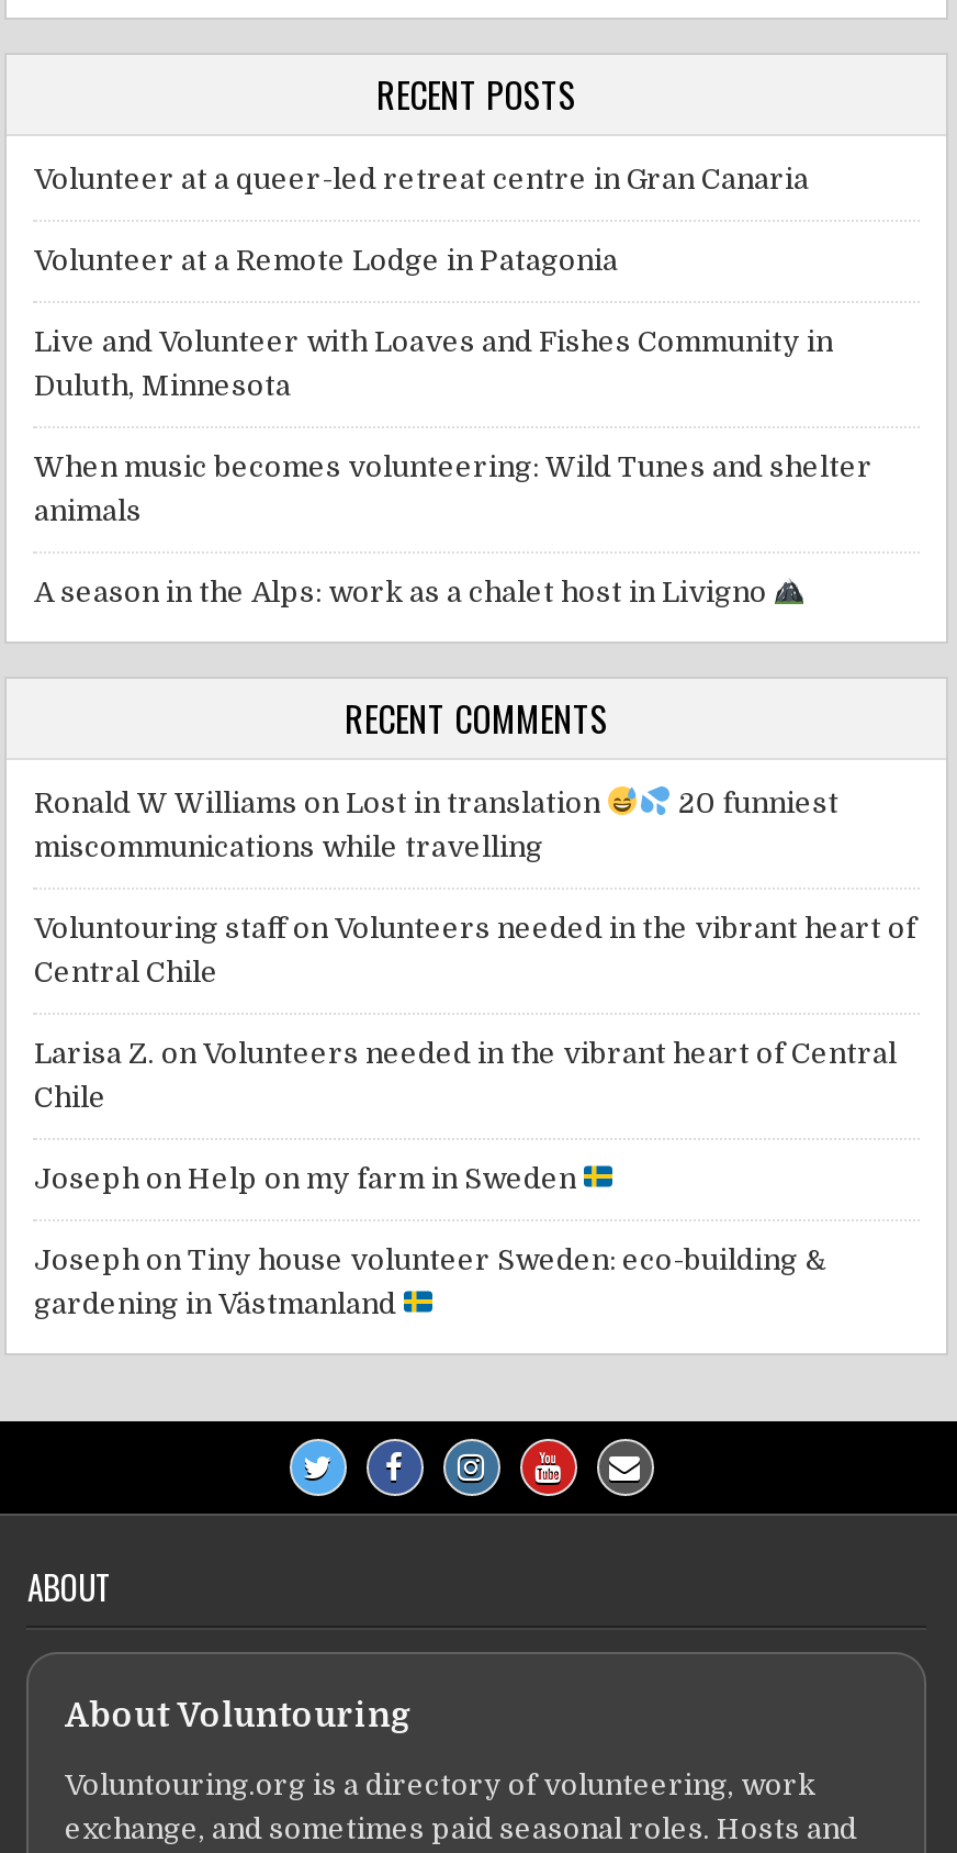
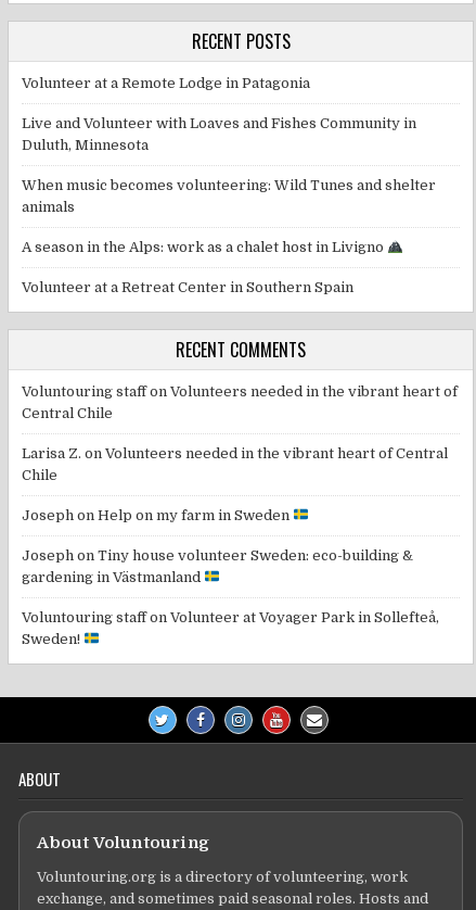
- Volunteer at a queer-led retreat centre in Gran Canaria

moved up: Volunteer at a Remote Lodge in Patagonia | Live and Volunteer with Loaves and Fishes Community in | Duluth, Minnesota | When music becomes volunteering: Wild Tunes and shelter | animals | A season in the Alps: work as a chalet host in Livigno

+ Volunteer at a Retreat Center in Southern Spain

- Ronald W Williams on Lost in translation
- 20 funniest
- miscommunications while travelling

moved up: Voluntouring staffon Volunteers needed in the vibrant heart of | Central Chile | Larisa Z. on Volunteers needed in the vibrant heart of Central | Chile | Joseph on Help on my farm in Sweden | Joseph on Tiny house volunteer Sweden: eco-building & | gardening in Västmanland

+ Voluntouring staff on Volunteer at Voyager Park in Sollefteå,
+ Sweden!
